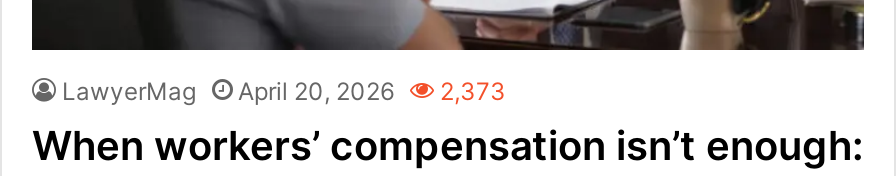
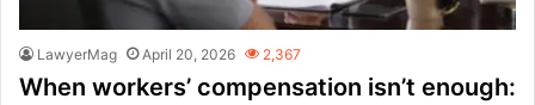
- LawyerMag April 20, 2026 2,373
+ LawyerMag April 20, 2026 2,367
